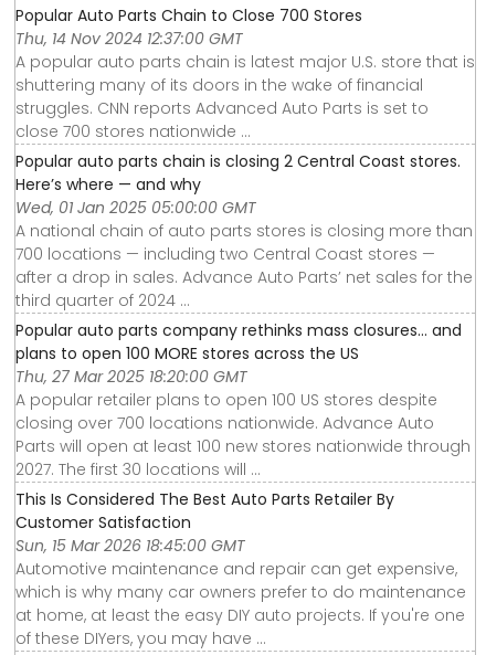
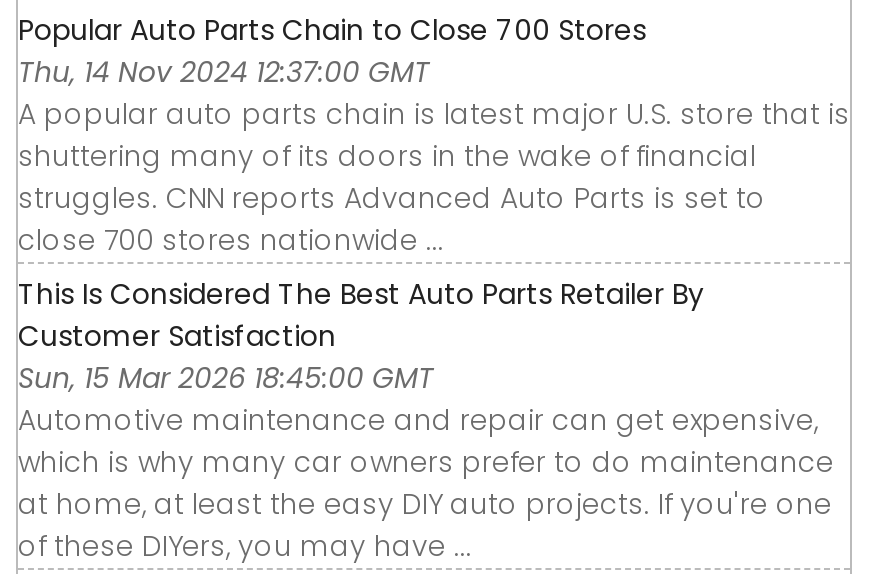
- Popular auto parts chain is closing 2 Central Coast stores.
- Here’s where — and why
- Wed, 01 Jan 2025 05:00:00 GMT
- A national chain of auto parts stores is closing more than
- 700 locations — including two Central Coast stores —
- after a drop in sales. Advance Auto Parts’ net sales for the
- third quarter of 2024 ...
- Popular auto parts company rethinks mass closures… and
- plans to open 100 MORE stores across the US
- Thu, 27 Mar 2025 18:20:00 GMT
- A popular retailer plans to open 100 US stores despite
- closing over 700 locations nationwide. Advance Auto
- Parts will open at least 100 new stores nationwide through
- 2027. The first 30 locations will ...
